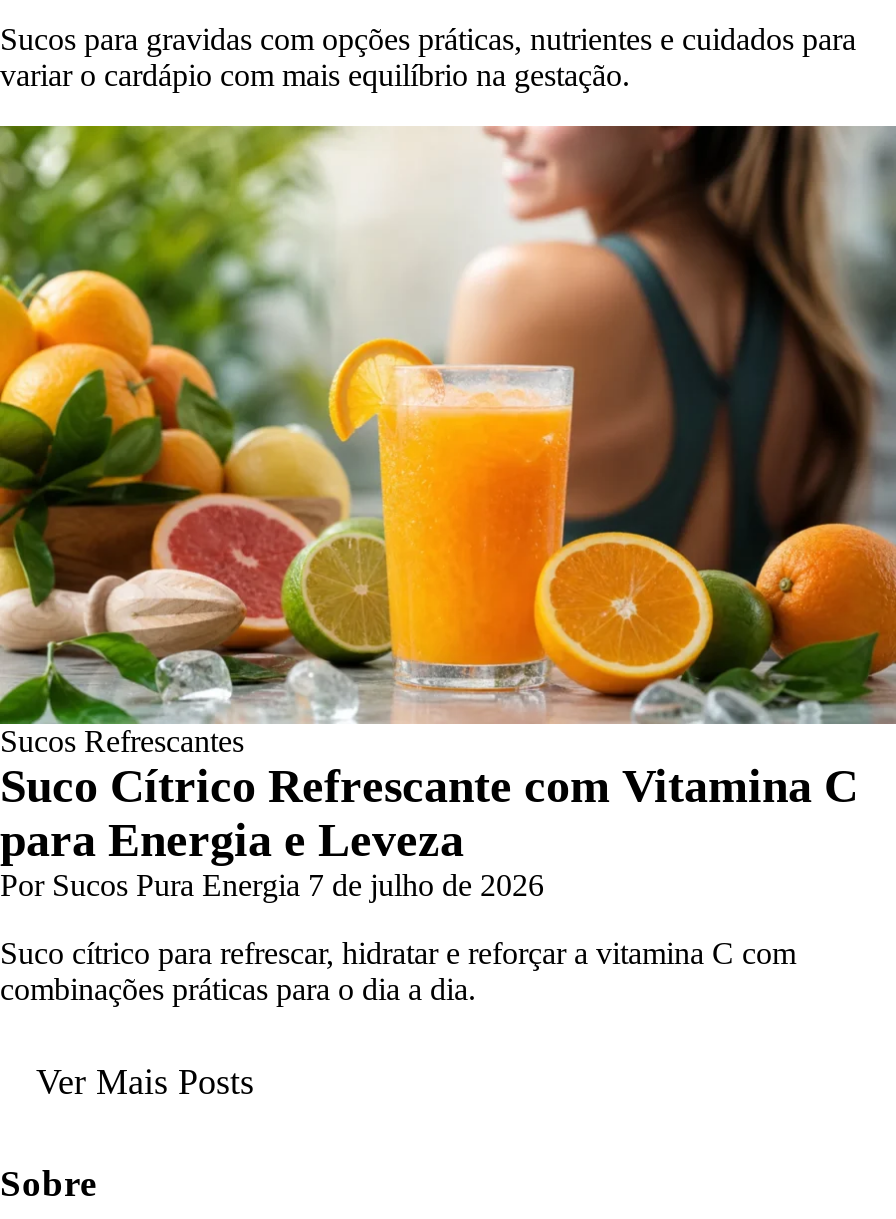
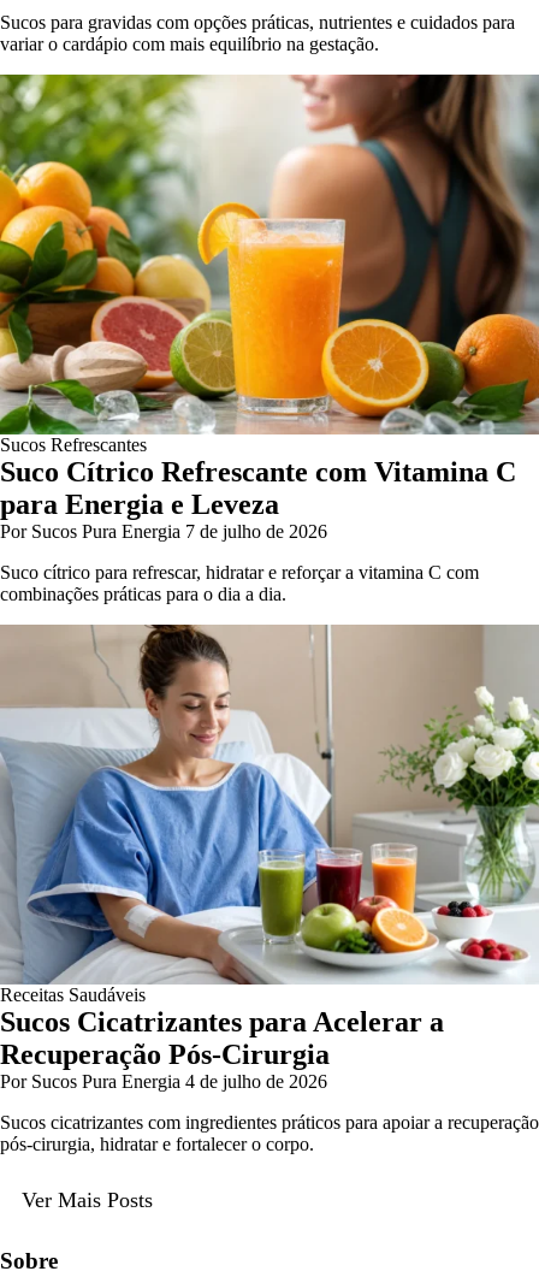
+ [image]
+ Receitas Saudáveis
+ Sucos Cicatrizantes para Acelerar a
+ Recuperação Pós-Cirurgia
+ Por Sucos Pura Energia 4 de julho de 2026
+ Sucos cicatrizantes com ingredientes práticos para apoiar a recuperação
+ pós-cirurgia, hidratar e fortalecer o corpo.
